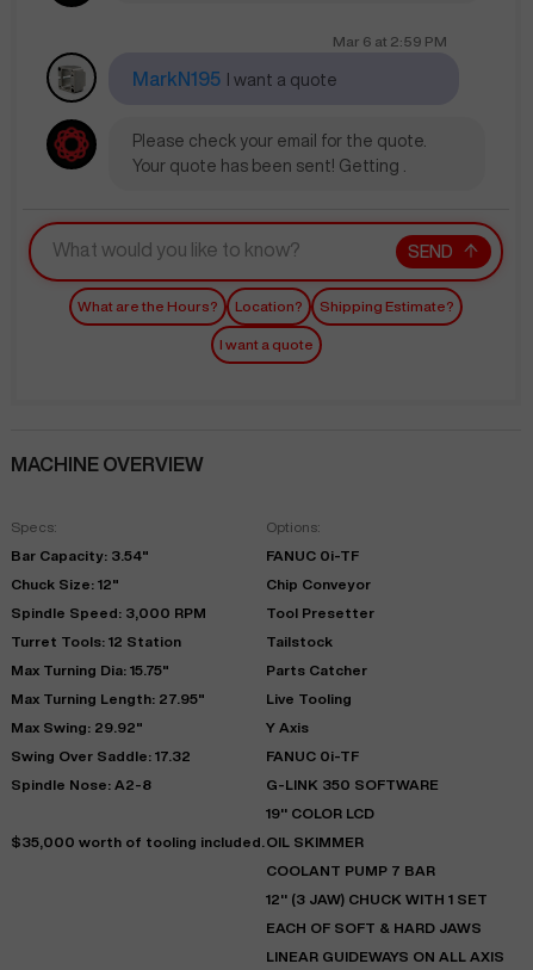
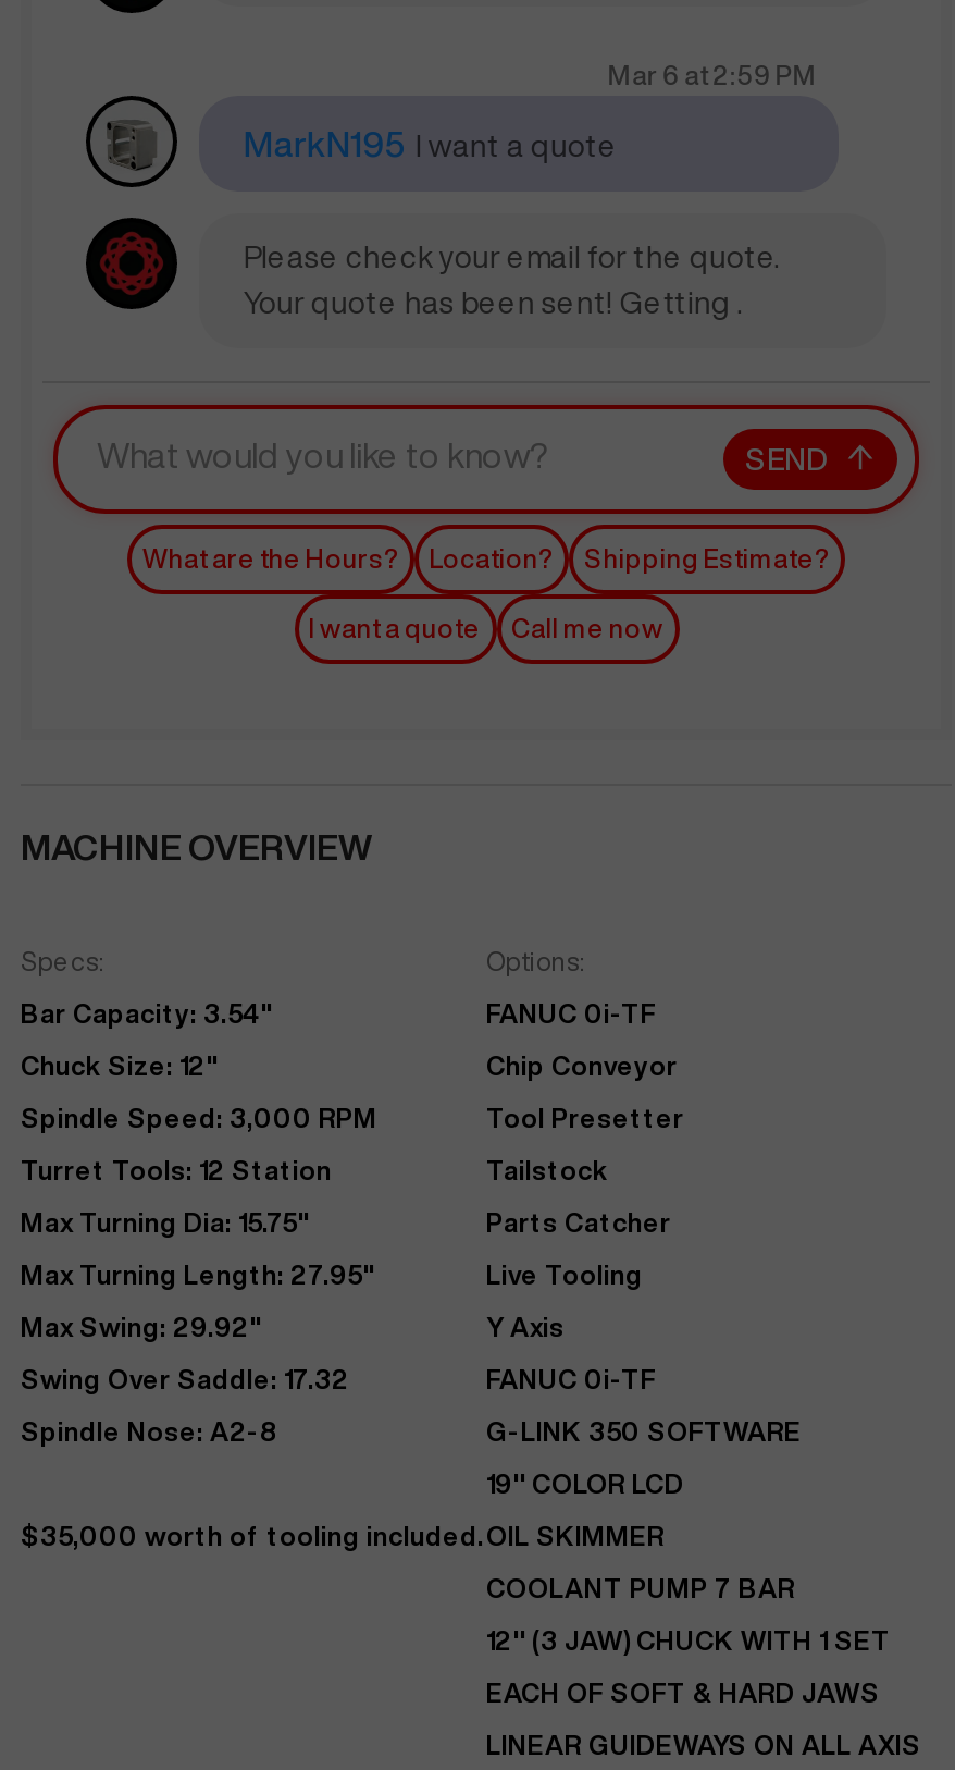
+ Call me now
